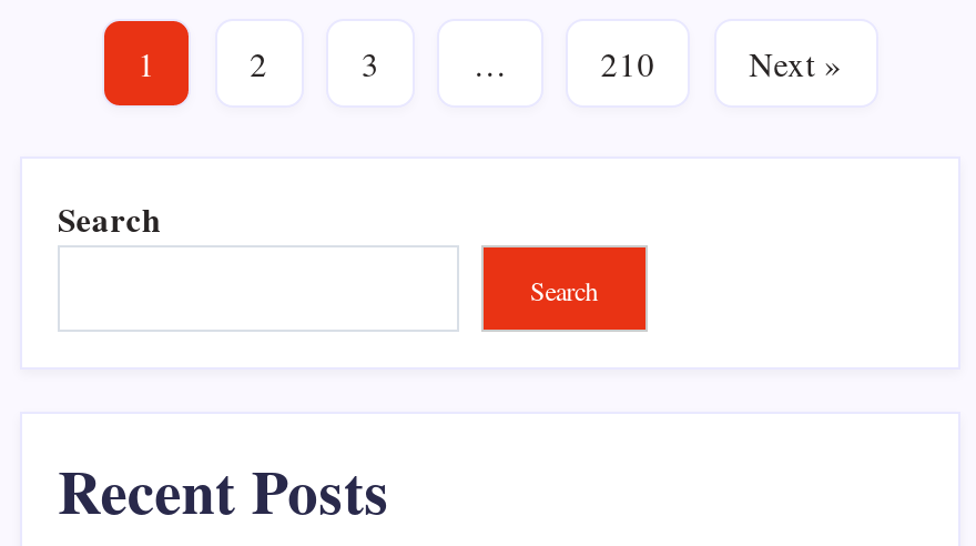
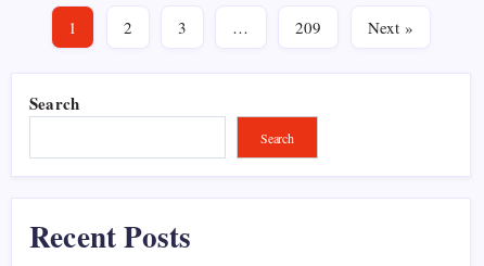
- 210
+ 209
